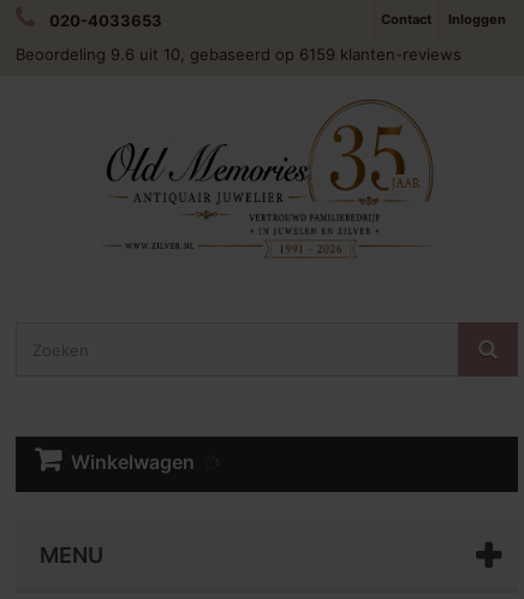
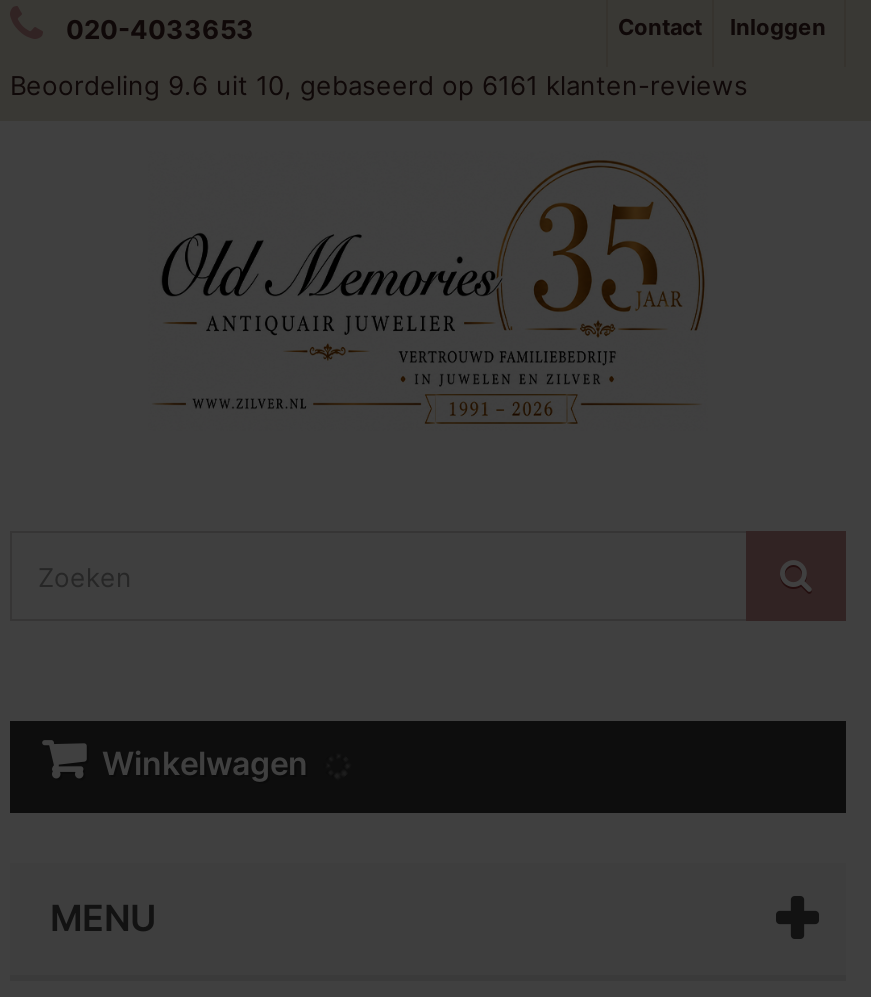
- Beoordeling 9.6 uit 10, gebaseerd op 6159 klanten-reviews
+ Beoordeling 9.6 uit 10, gebaseerd op 6161 klanten-reviews
